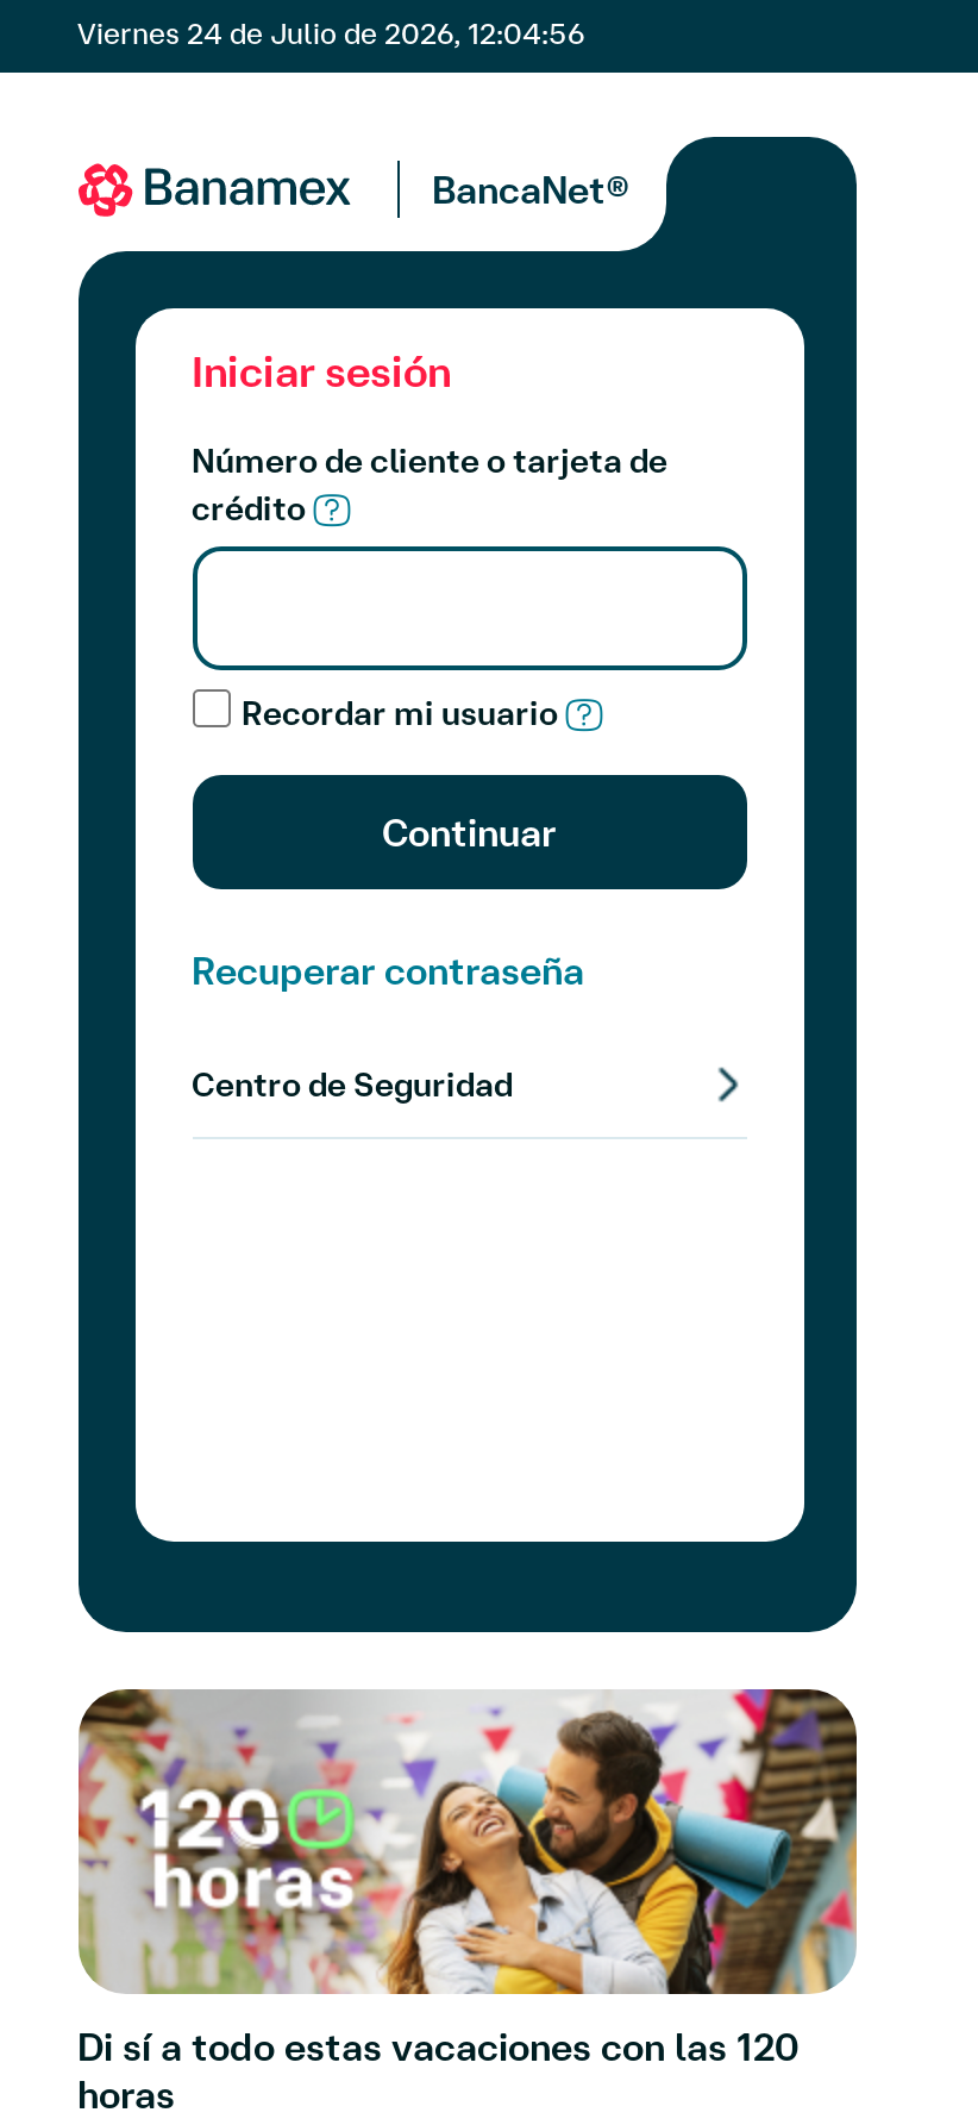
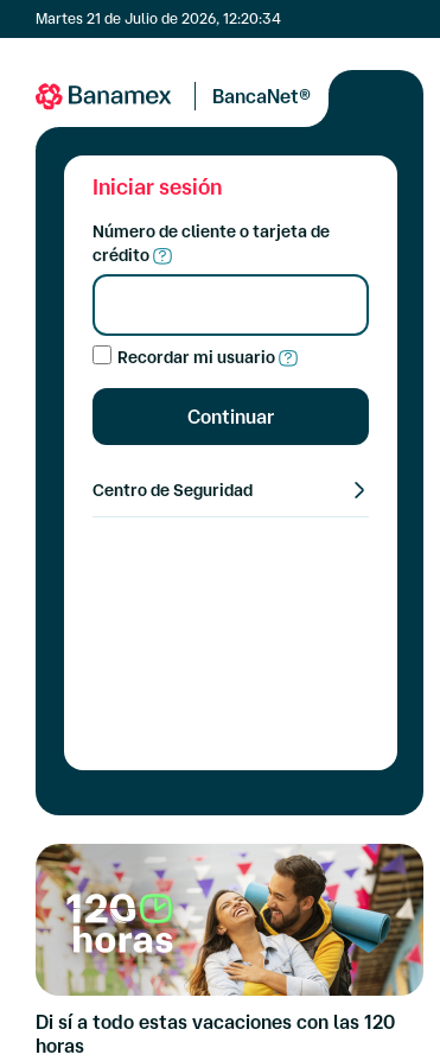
- Viernes 24 de Julio de 2026, 12:04:56
+ Martes 21 de Julio de 2026, 12:20:34

- Recuperar contraseña

moved up: Centro de Seguridad
